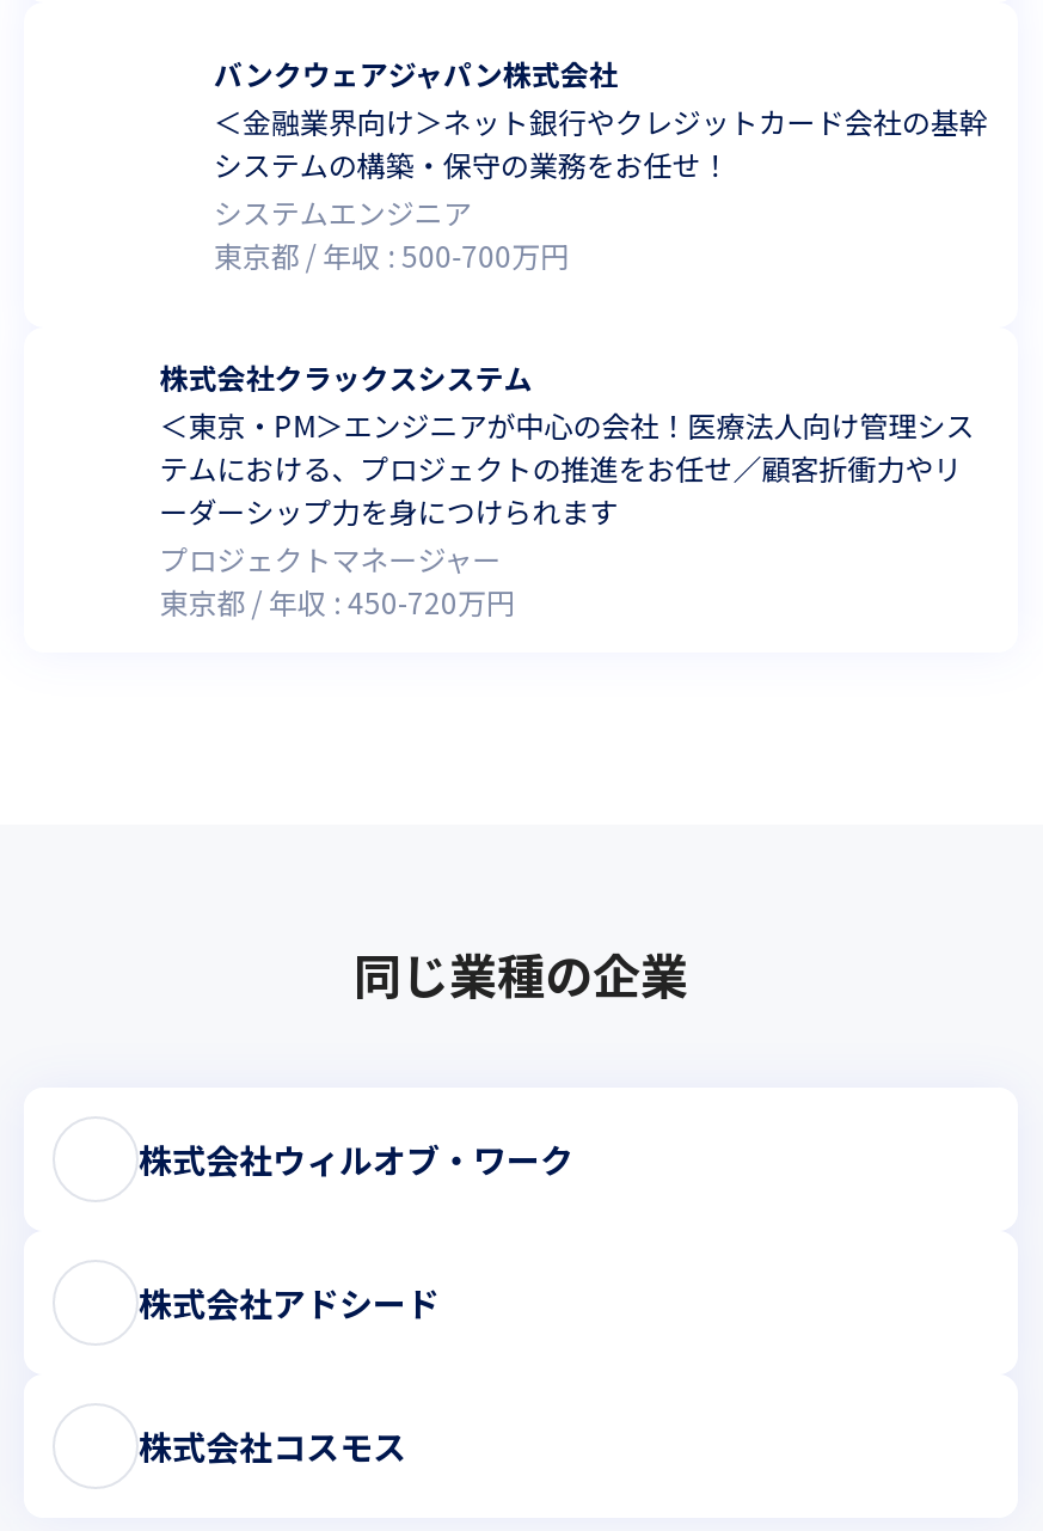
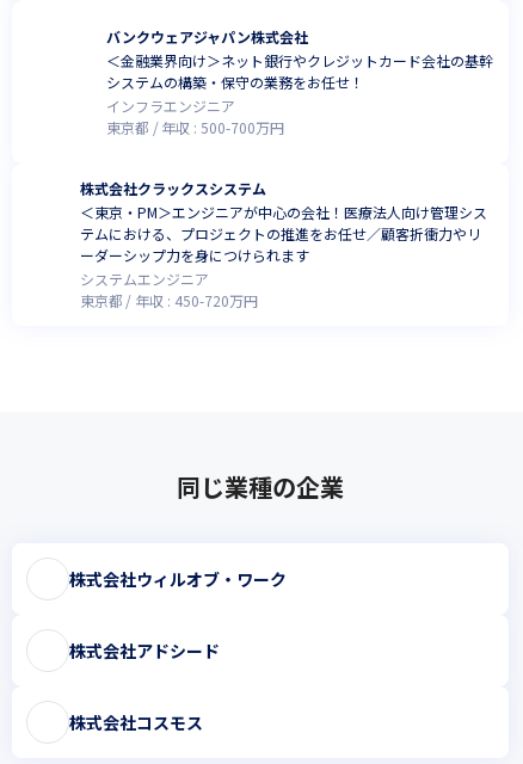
moved down: システムエンジニア

+ インフラエンジニア

- プロジェクトマネージャー
